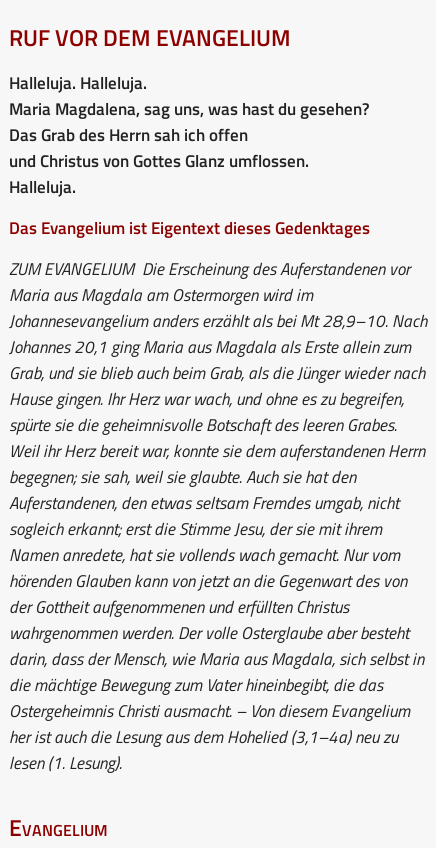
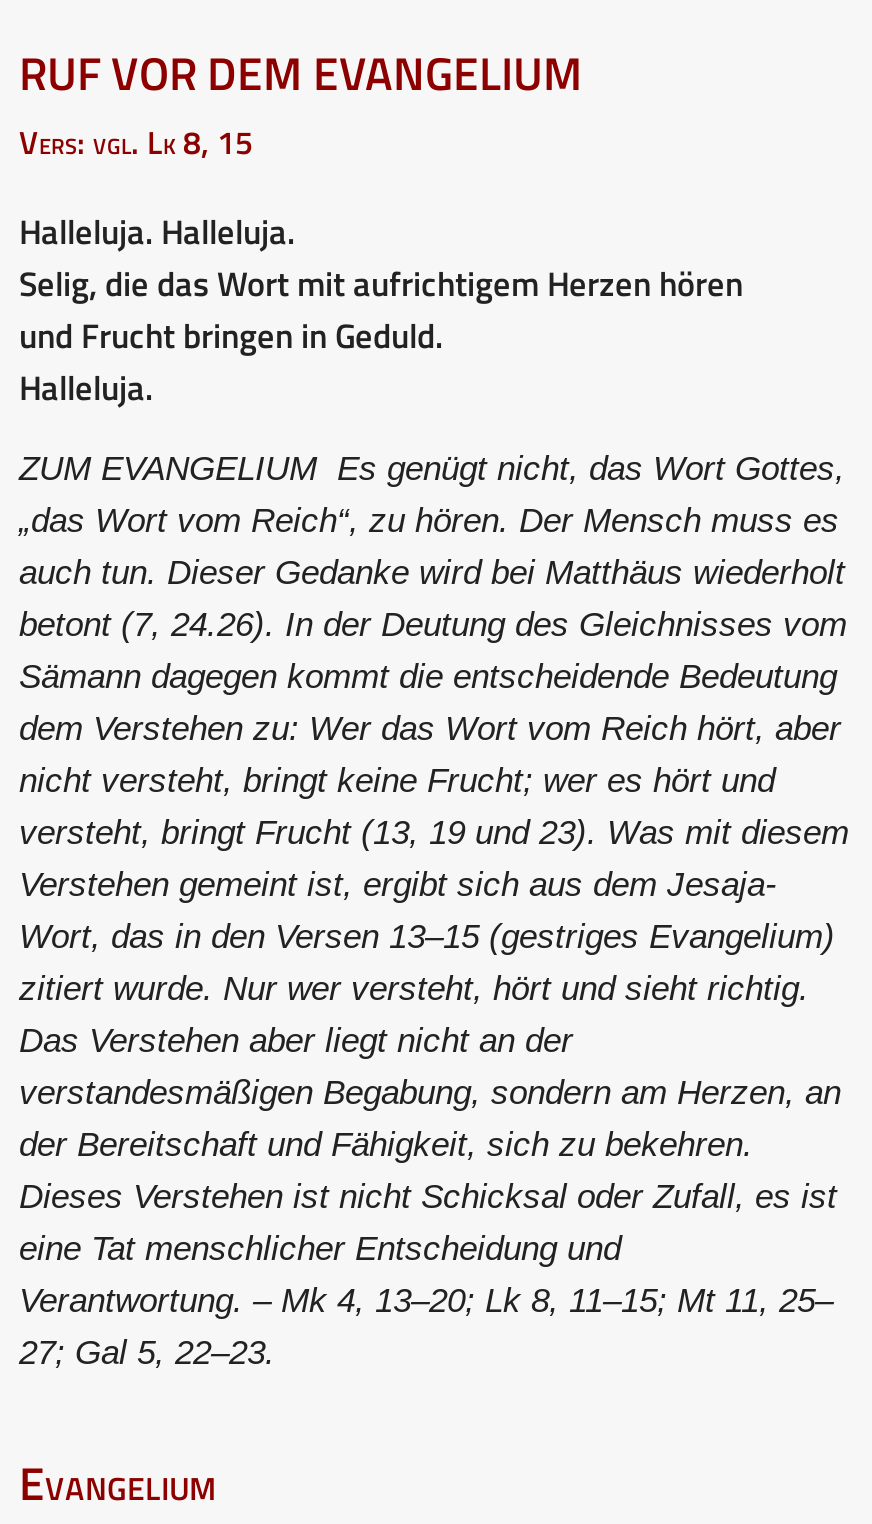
+ Vers: vgl. Lk 8, 15

moved down: Halleluja. Halleluja.

- Maria Magdalena, sag uns, was hast du gesehen?
- Das Grab des Herrn sah ich offen
- und Christus von Gottes Glanz umflossen.
+ Selig, die das Wort mit aufrichtigem Herzen hören
+ und Frucht bringen in Geduld.

- Das Evangelium ist Eigentext dieses Gedenktages
- ZUM EVANGELIUM Die Erscheinung des Auferstandenen vor
- Maria aus Magdala am Ostermorgen wird im
- Johannesevangelium anders erzählt als bei Mt 28,9–10. Nach
- Johannes 20,1 ging Maria aus Magdala als Erste allein zum
- Grab, und sie blieb auch beim Grab, als die Jünger wieder nach
- Hause gingen. Ihr Herz war wach, und ohne es zu begreifen,
- spürte sie die geheimnisvolle Botschaft des leeren Grabes.
- Weil ihr Herz bereit war, konnte sie dem auferstandenen Herrn
- begegnen; sie sah, weil sie glaubte. Auch sie hat den
- Auferstandenen, den etwas seltsam Fremdes umgab, nicht
- sogleich erkannt; erst die Stimme Jesu, der sie mit ihrem
- Namen anredete, hat sie vollends wach gemacht. Nur vom
- hörenden Glauben kann von jetzt an die Gegenwart des von
- der Gottheit aufgenommenen und erfüllten Christus
- wahrgenommen werden. Der volle Osterglaube aber besteht
- darin, dass der Mensch, wie Maria aus Magdala, sich selbst in
- die mächtige Bewegung zum Vater hineinbegibt, die das
- Ostergeheimnis Christi ausmacht. – Von diesem Evangelium
- her ist auch die Lesung aus dem Hohelied (3,1–4a) neu zu
- lesen (1. Lesung).
+ ZUM EVANGELIUM Es genügt nicht, das Wort Gottes,
+ „das Wort vom Reich“, zu hören. Der Mensch muss es
+ auch tun. Dieser Gedanke wird bei Matthäus wiederholt
+ betont (7, 24.26). In der Deutung des Gleichnisses vom
+ Sämann dagegen kommt die entscheidende Bedeutung
+ dem Verstehen zu: Wer das Wort vom Reich hört, aber
+ nicht versteht, bringt keine Frucht; wer es hört und
+ versteht, bringt Frucht (13, 19 und 23). Was mit diesem
+ Verstehen gemeint ist, ergibt sich aus dem Jesaja-
+ Wort, das in den Versen 13–15 (gestriges Evangelium)
+ zitiert wurde. Nur wer versteht, hört und sieht richtig.
+ Das Verstehen aber liegt nicht an der
+ verstandesmäßigen Begabung, sondern am Herzen, an
+ der Bereitschaft und Fähigkeit, sich zu bekehren.
+ Dieses Verstehen ist nicht Schicksal oder Zufall, es ist
+ eine Tat menschlicher Entscheidung und
+ Verantwortung. – Mk 4, 13–20; Lk 8, 11–15; Mt 11, 25–
+ 27; Gal 5, 22–23.
